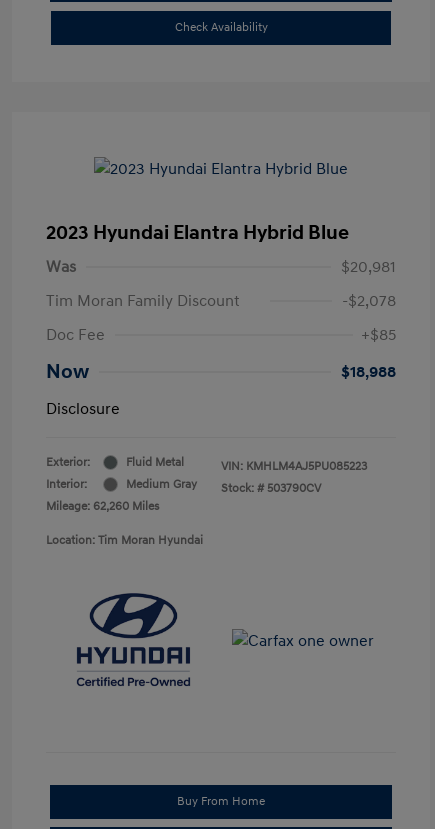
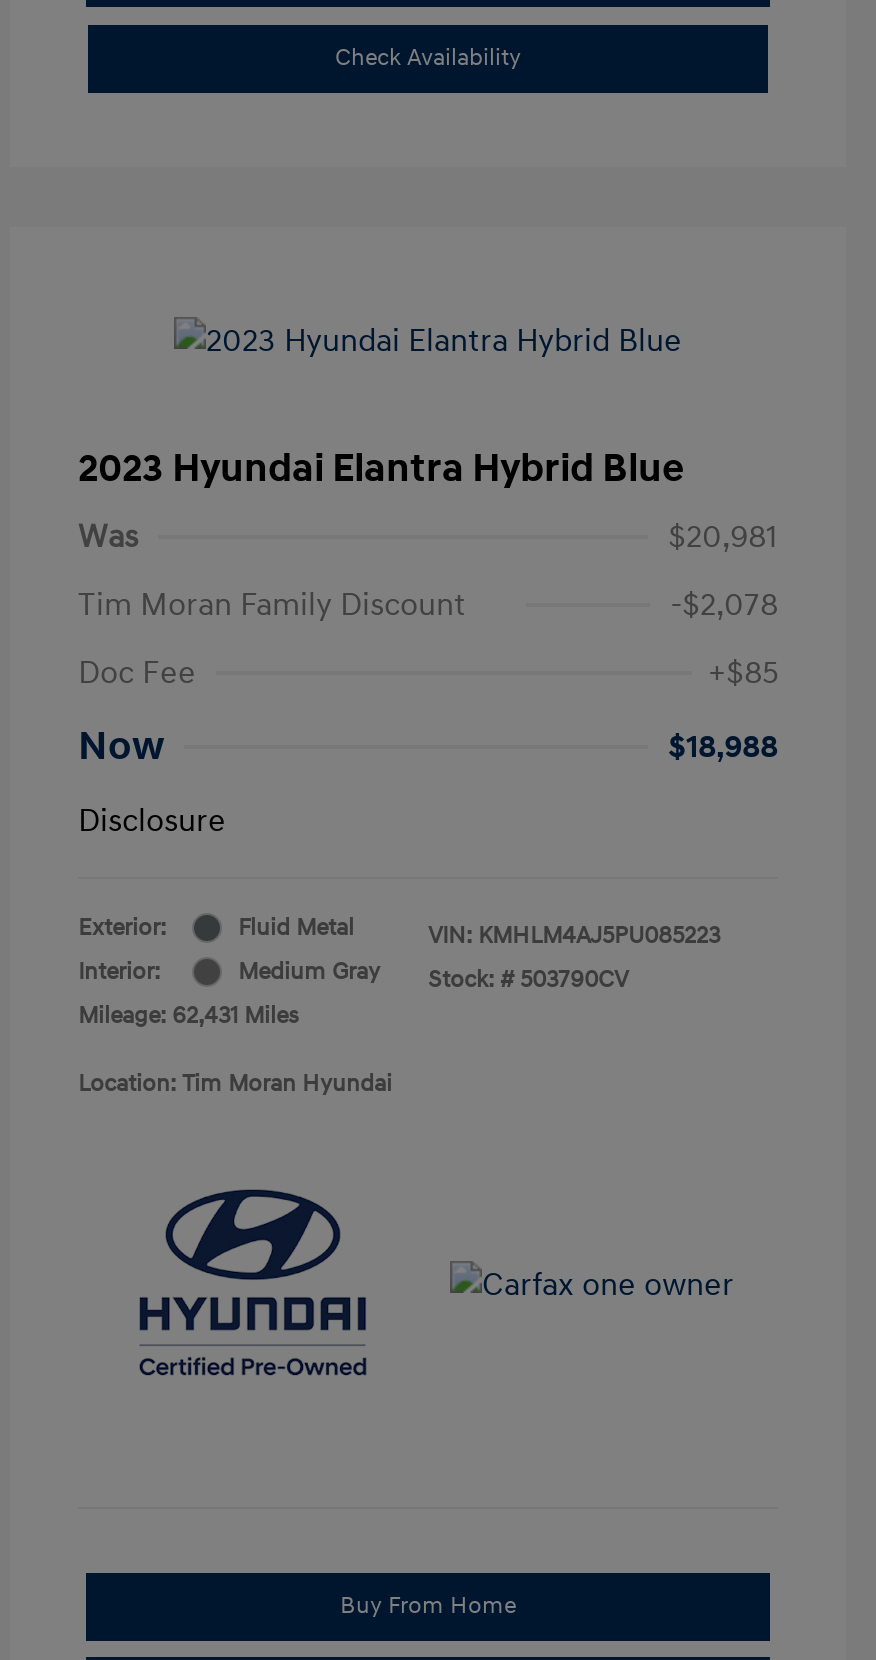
- Mileage: 62,260 Miles
+ Mileage: 62,431 Miles
